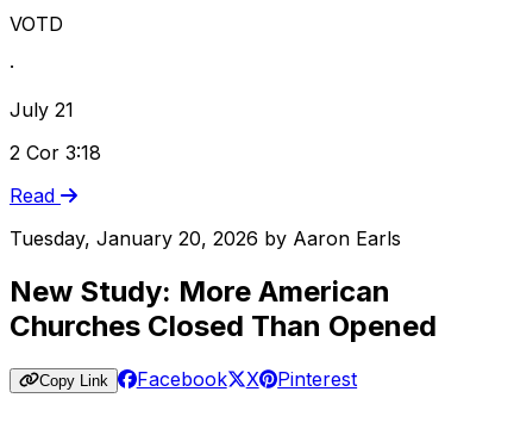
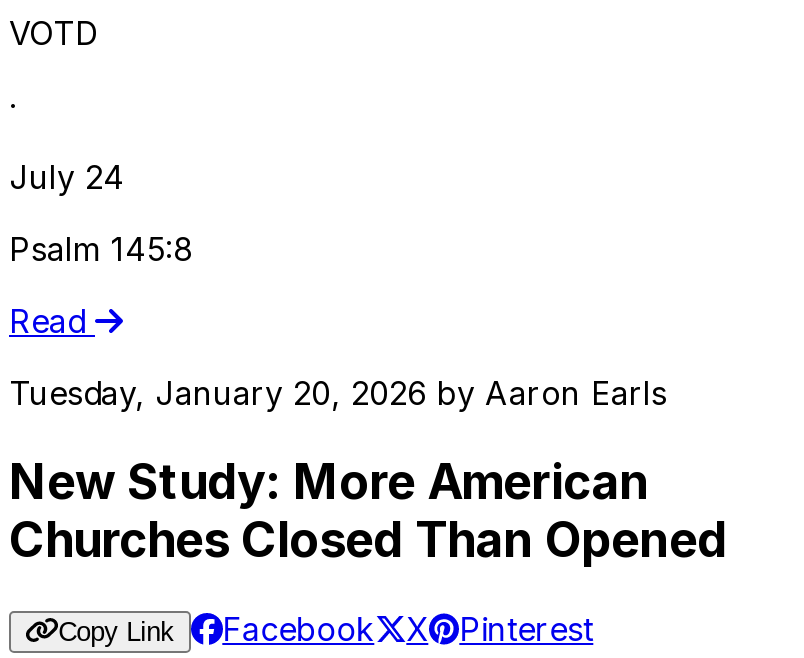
- July 21
+ July 24

- 2 Cor 3:18
+ Psalm 145:8
